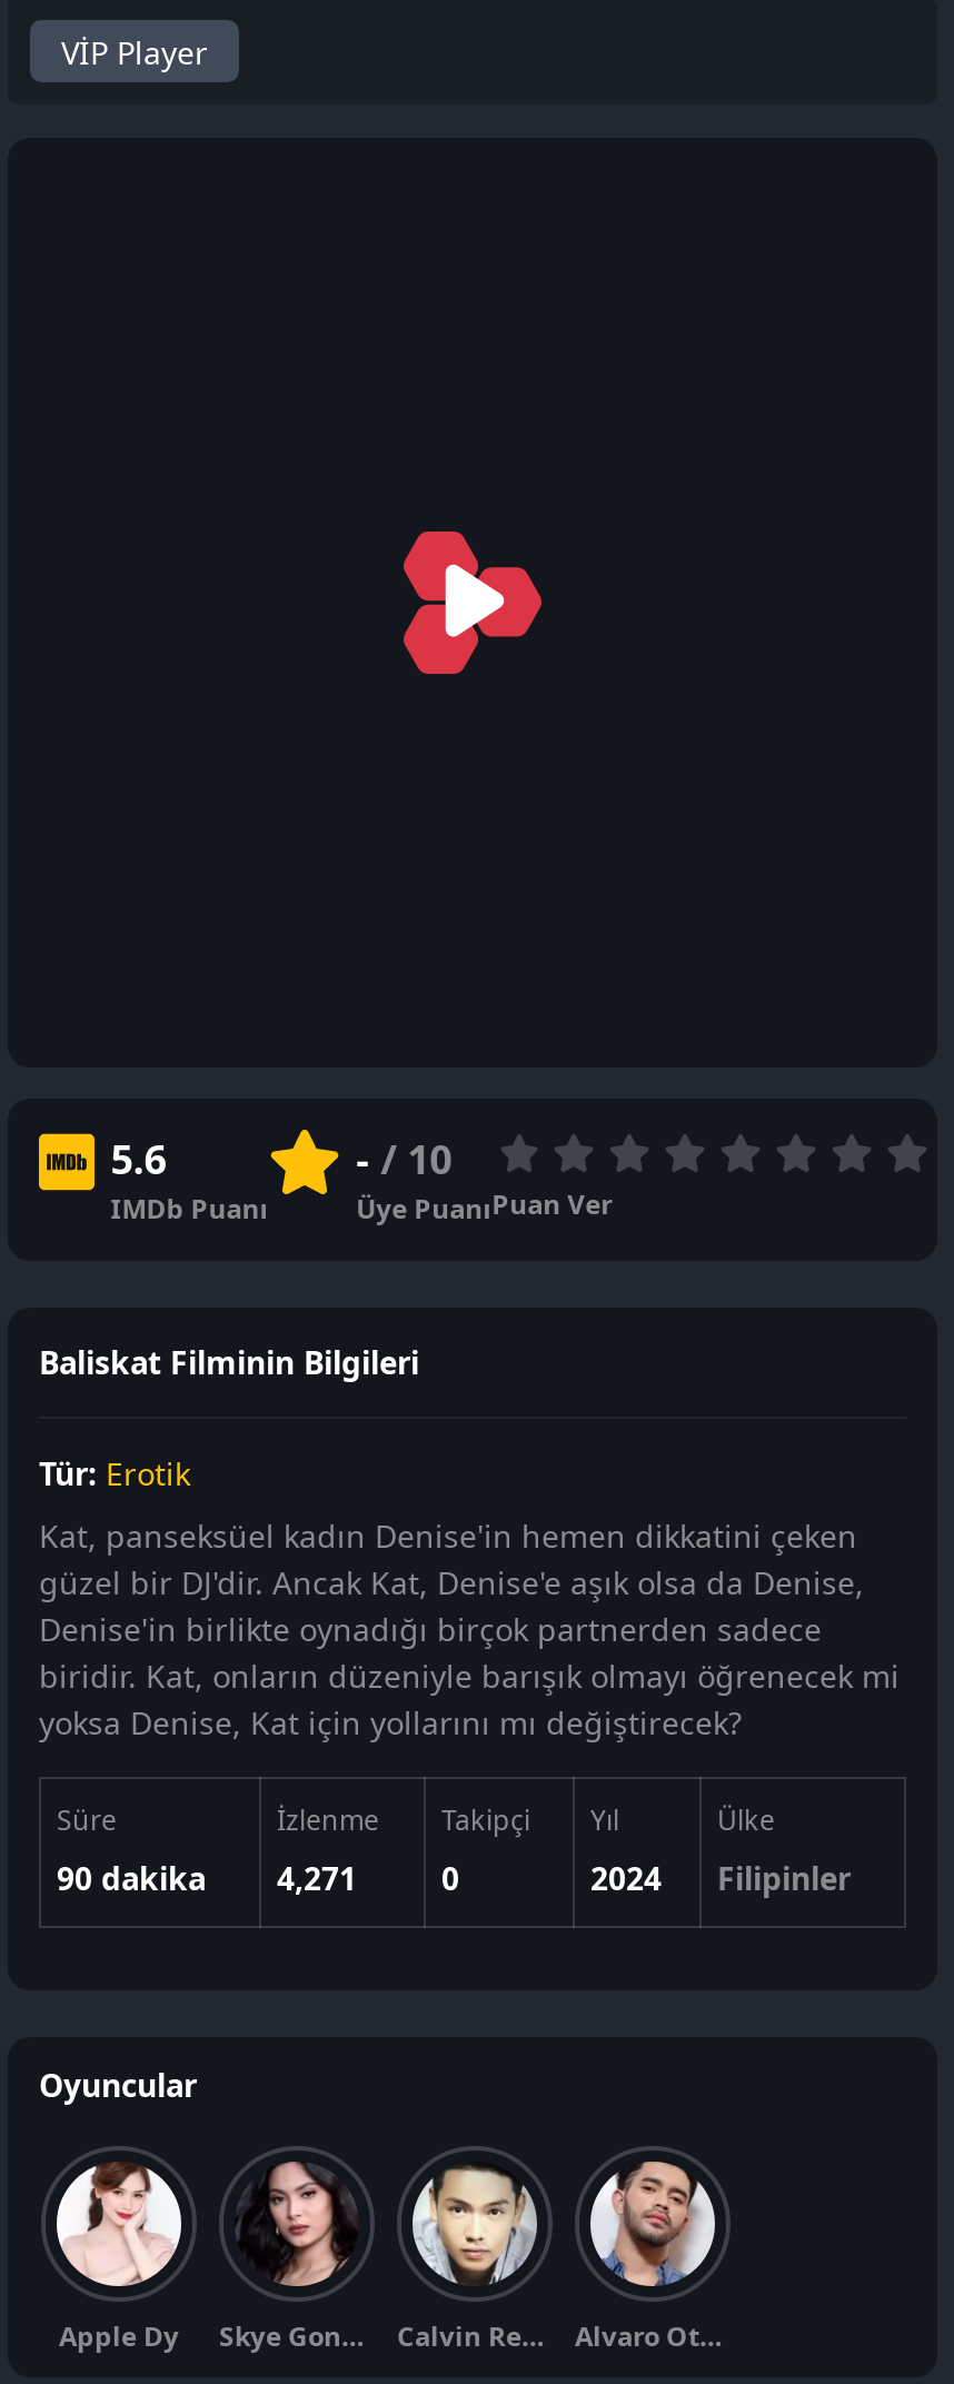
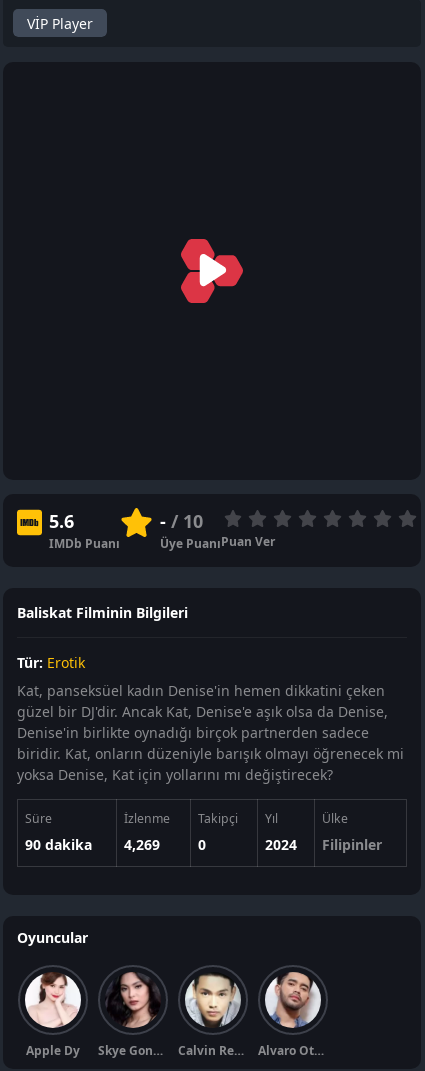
- 90 dakika 4,271 0
+ 90 dakika 4,269 0
